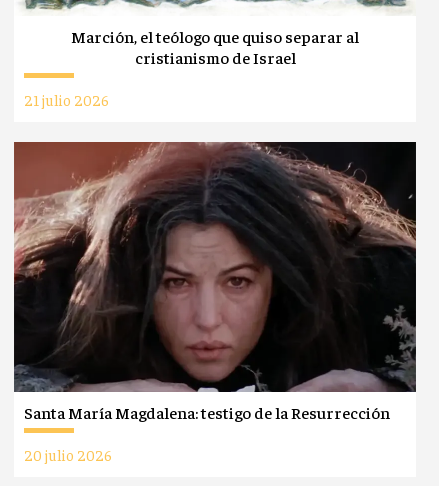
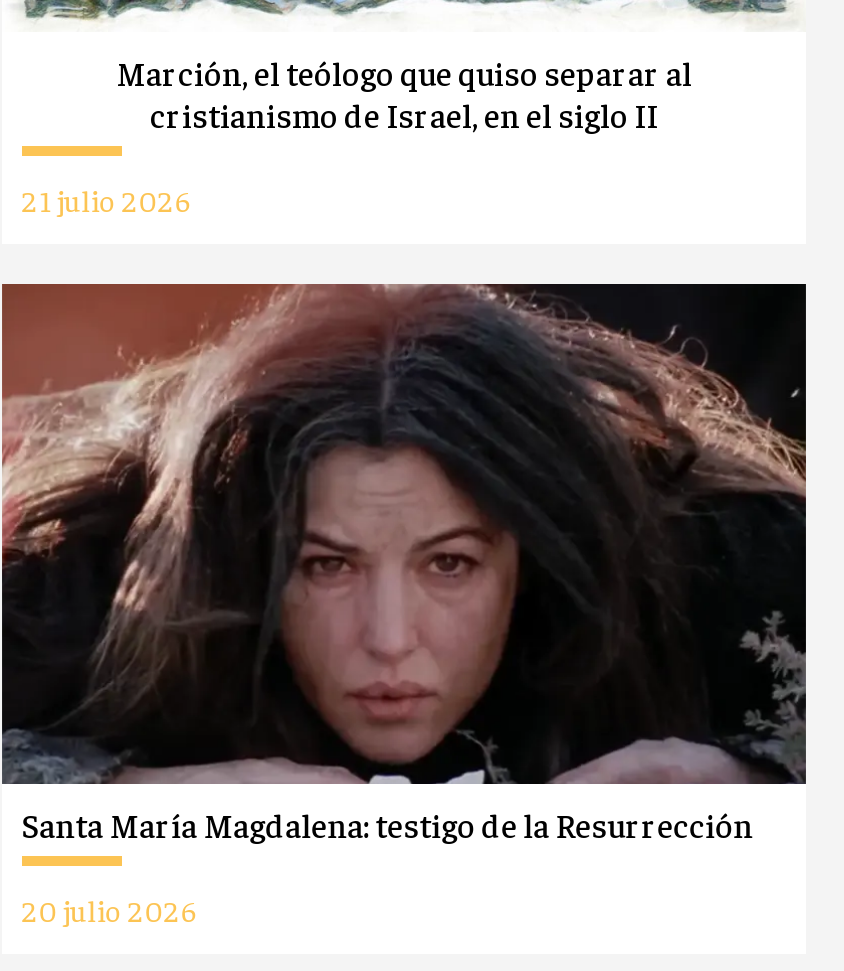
- cristianismo de Israel
+ cristianismo de Israel, en el siglo II
